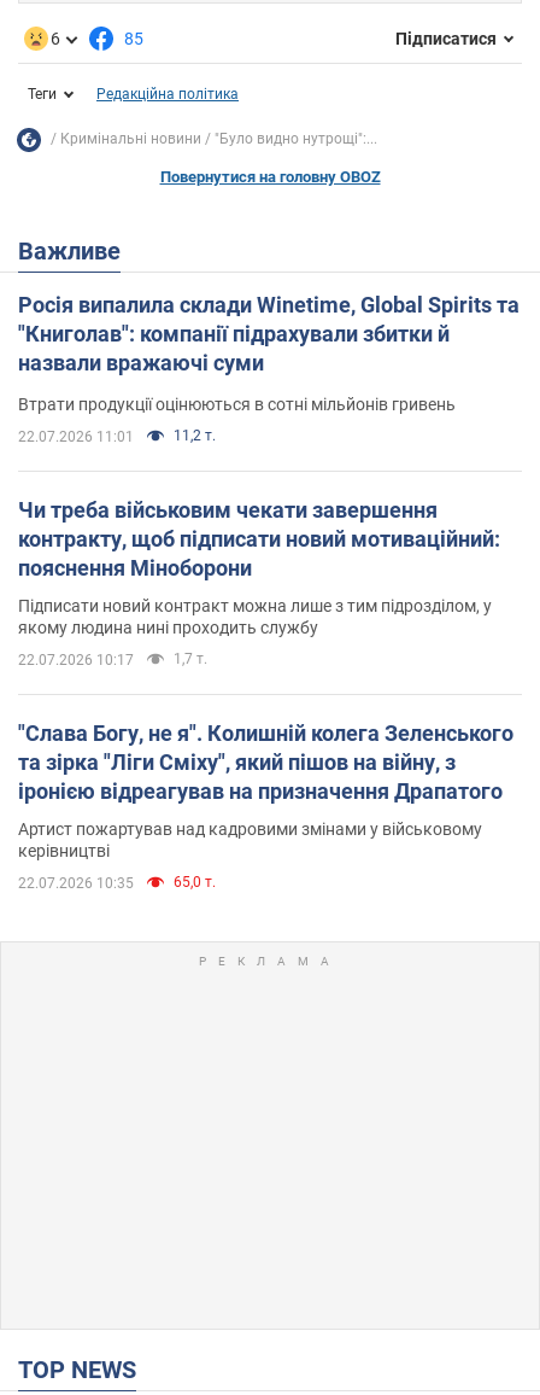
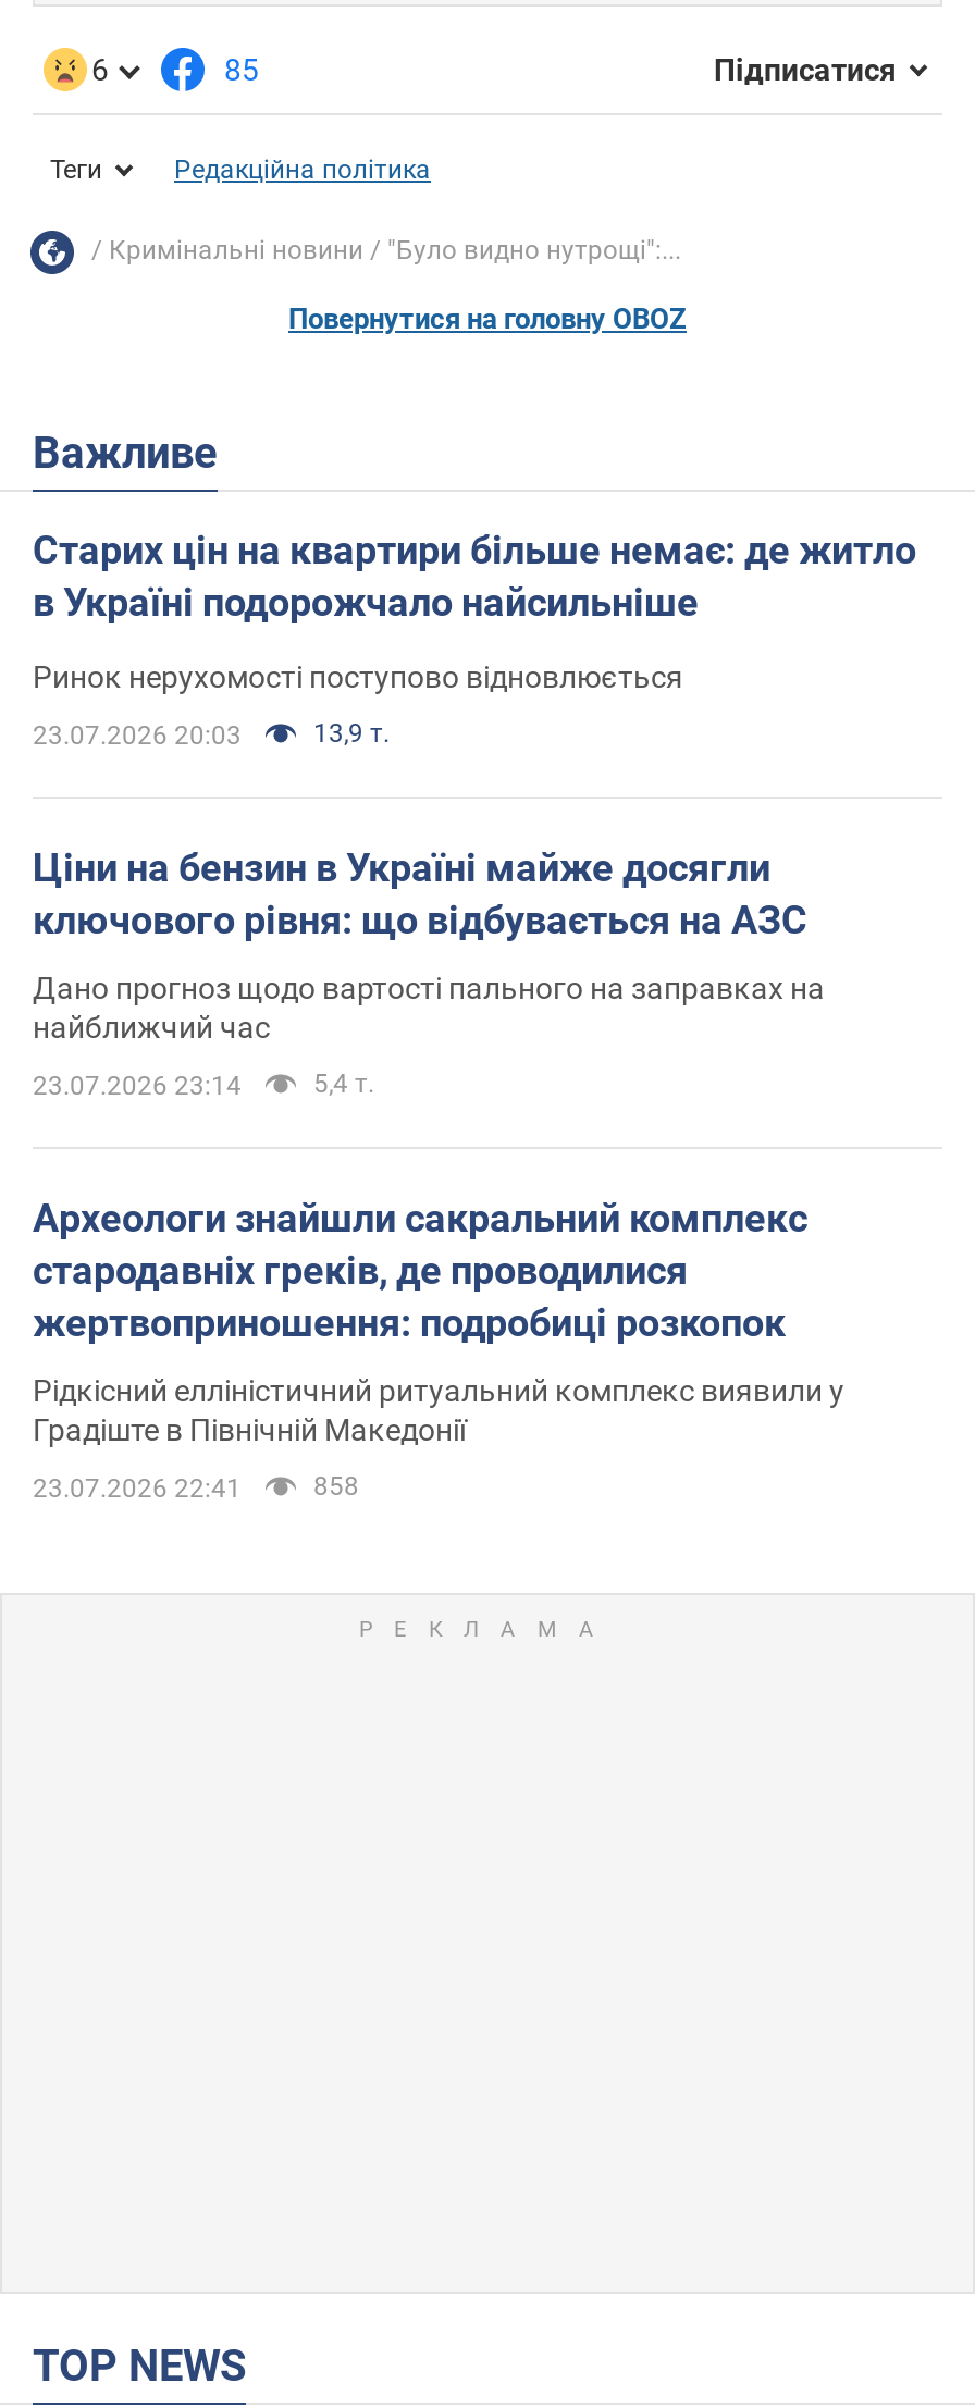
- Росія випалила склади Winetime, Global Spirits та
- "Книголав": компанії підрахували збитки й
- назвали вражаючі суми
+ Старих цін на квартири більше немає: де житло
+ в Україні подорожчало найсильніше

- Втрати продукції оцінюються в сотні мільйонів гривень
+ Ринок нерухомості поступово відновлюється

- 22.07.2026 11:01
- 11,2 т.
+ 23.07.2026 20:03
+ 13,9 т.

- Чи треба військовим чекати завершення
- контракту, щоб підписати новий мотиваційний:
- пояснення Міноборони
+ Ціни на бензин в Україні майже досягли
+ ключового рівня: що відбувається на АЗС

- Підписати новий контракт можна лише з тим підрозділом, у
- якому людина нині проходить службу
+ Дано прогноз щодо вартості пального на заправках на
+ найближчий час

- 22.07.2026 10:17
- 1,7 т.
+ 23.07.2026 23:14
+ 5,4 т.

- "Слава Богу, не я". Колишній колега Зеленського
- та зірка "Ліги Сміху", який пішов на війну, з
- іронією відреагував на призначення Драпатого
+ Археологи знайшли сакральний комплекс
+ стародавніх греків, де проводилися
+ жертвоприношення: подробиці розкопок

- Артист пожартував над кадровими змінами у військовому
- керівництві
+ Рідкісний елліністичний ритуальний комплекс виявили у
+ Градіште в Північній Македонії

- 22.07.2026 10:35
- 65,0 т.
+ 23.07.2026 22:41
+ 858
